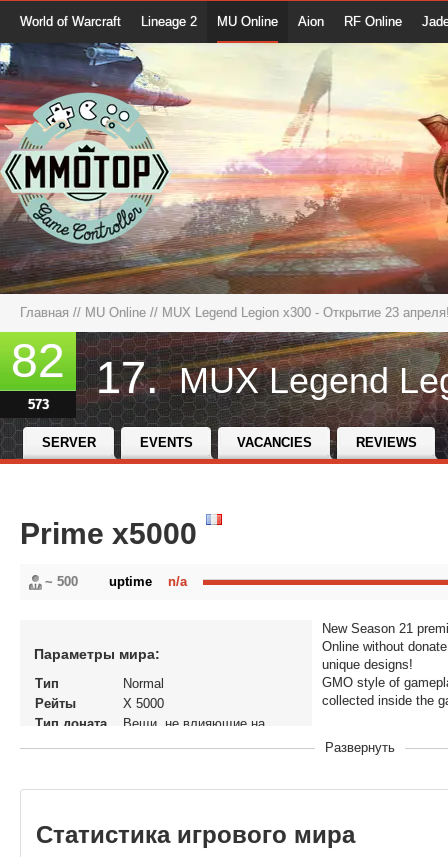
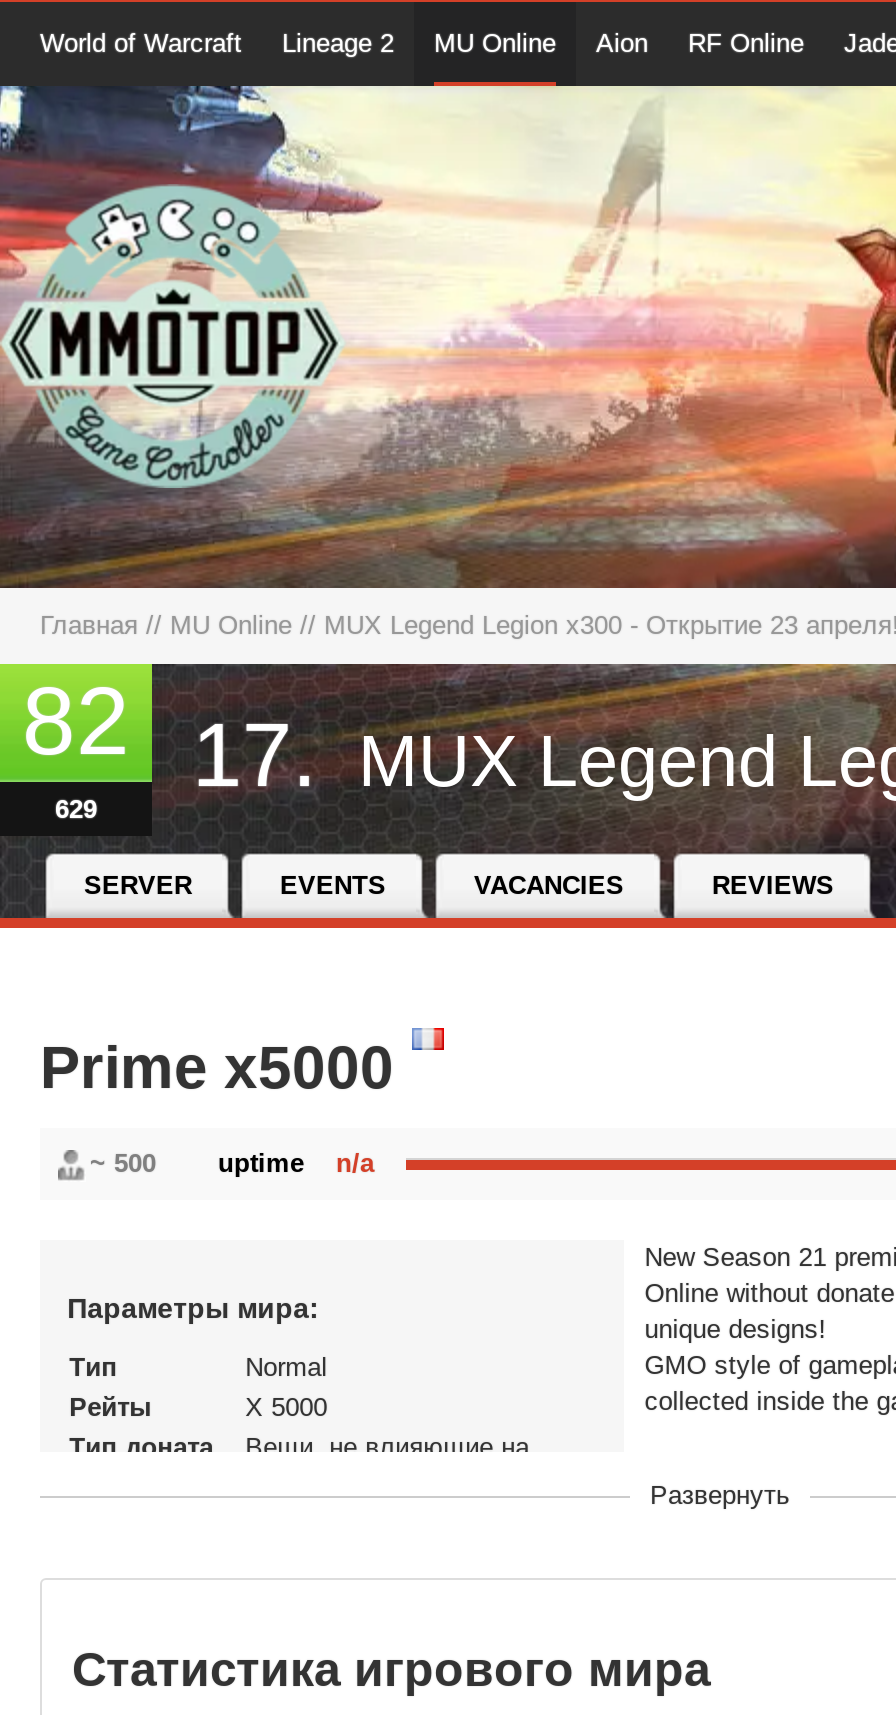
- 573
+ 629
